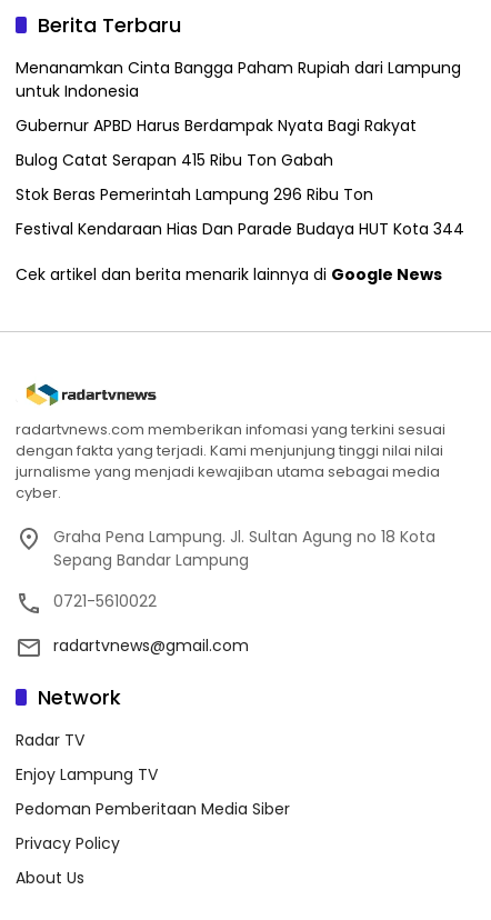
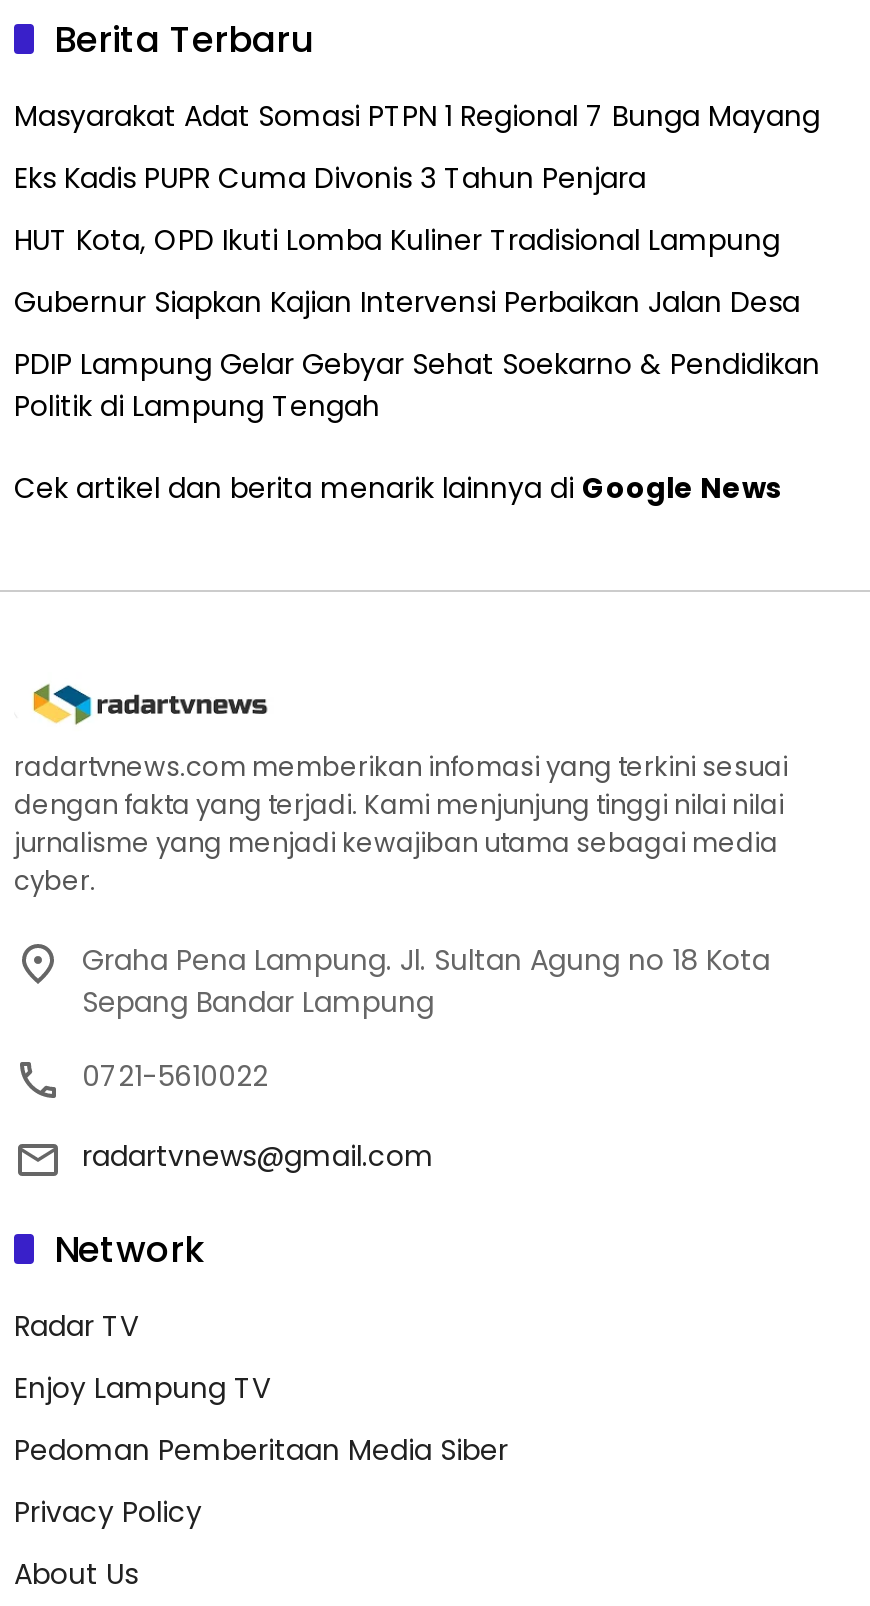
- Menanamkan Cinta Bangga Paham Rupiah dari Lampung
- untuk Indonesia
+ Masyarakat Adat Somasi PTPN 1 Regional 7 Bunga Mayang

- Gubernur APBD Harus Berdampak Nyata Bagi Rakyat
+ Eks Kadis PUPR Cuma Divonis 3 Tahun Penjara

- Bulog Catat Serapan 415 Ribu Ton Gabah
+ HUT Kota, OPD Ikuti Lomba Kuliner Tradisional Lampung

- Stok Beras Pemerintah Lampung 296 Ribu Ton
+ Gubernur Siapkan Kajian Intervensi Perbaikan Jalan Desa

- Festival Kendaraan Hias Dan Parade Budaya HUT Kota 344
+ PDIP Lampung Gelar Gebyar Sehat Soekarno & Pendidikan
+ Politik di Lampung Tengah
